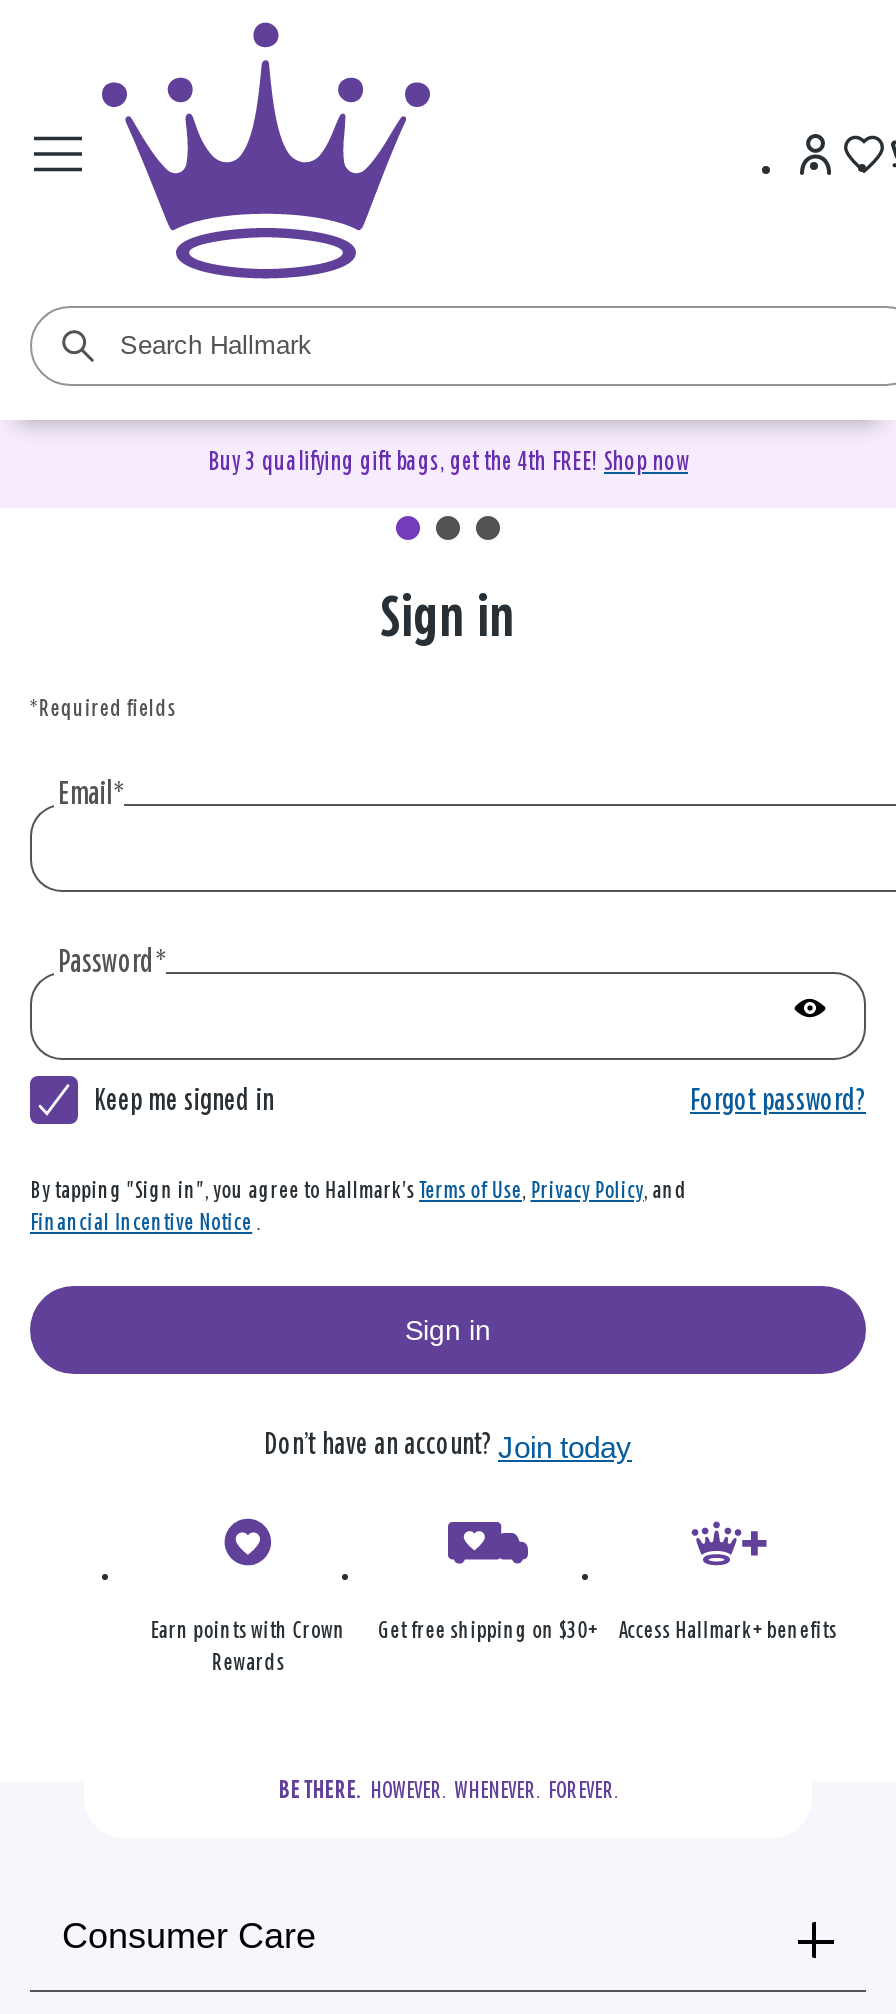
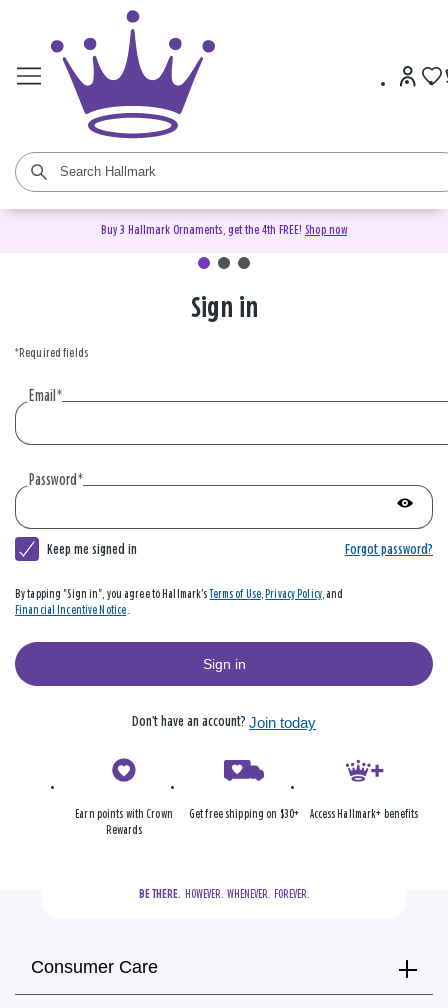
- Buy 3 qualifying gift bags, get the 4th FREE! Shop now
+ Buy 3 Hallmark Ornaments, get the 4th FREE! Shop now
